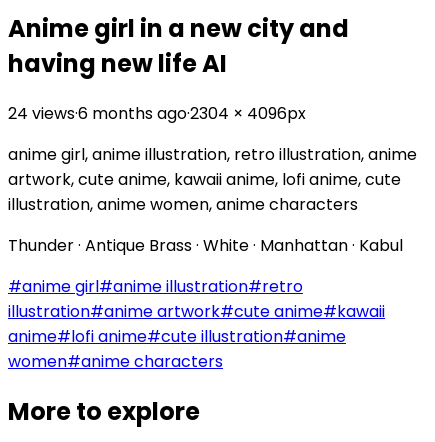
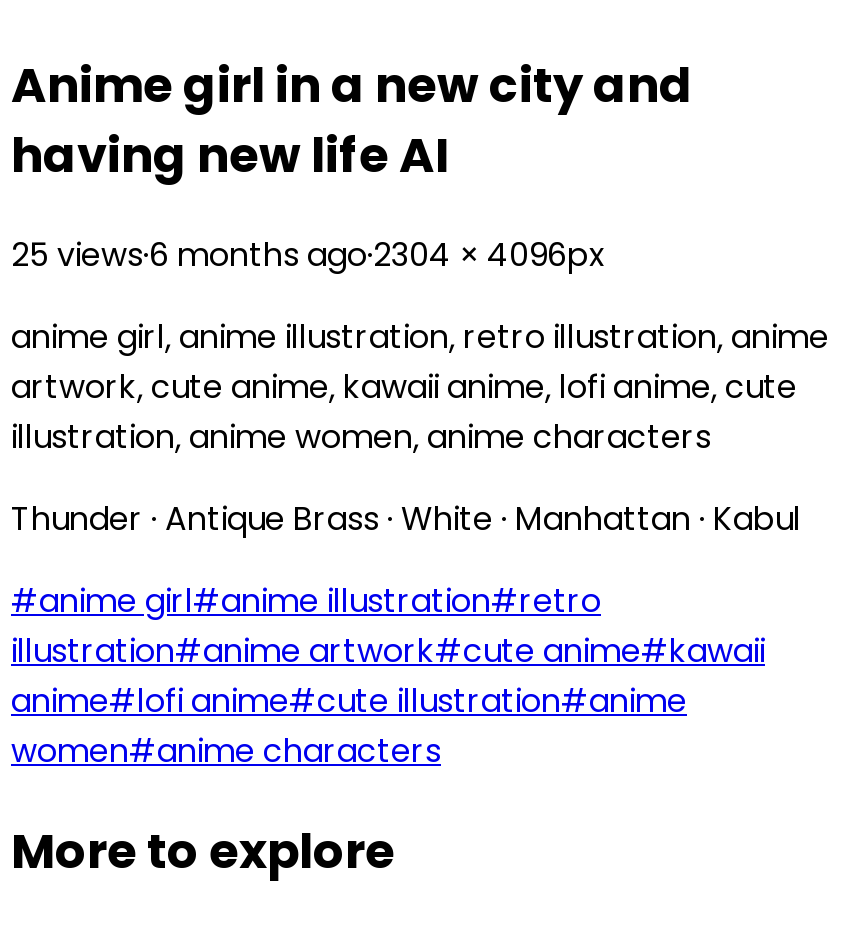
- 24 views·6 months ago·2304 × 4096px
+ 25 views·6 months ago·2304 × 4096px
